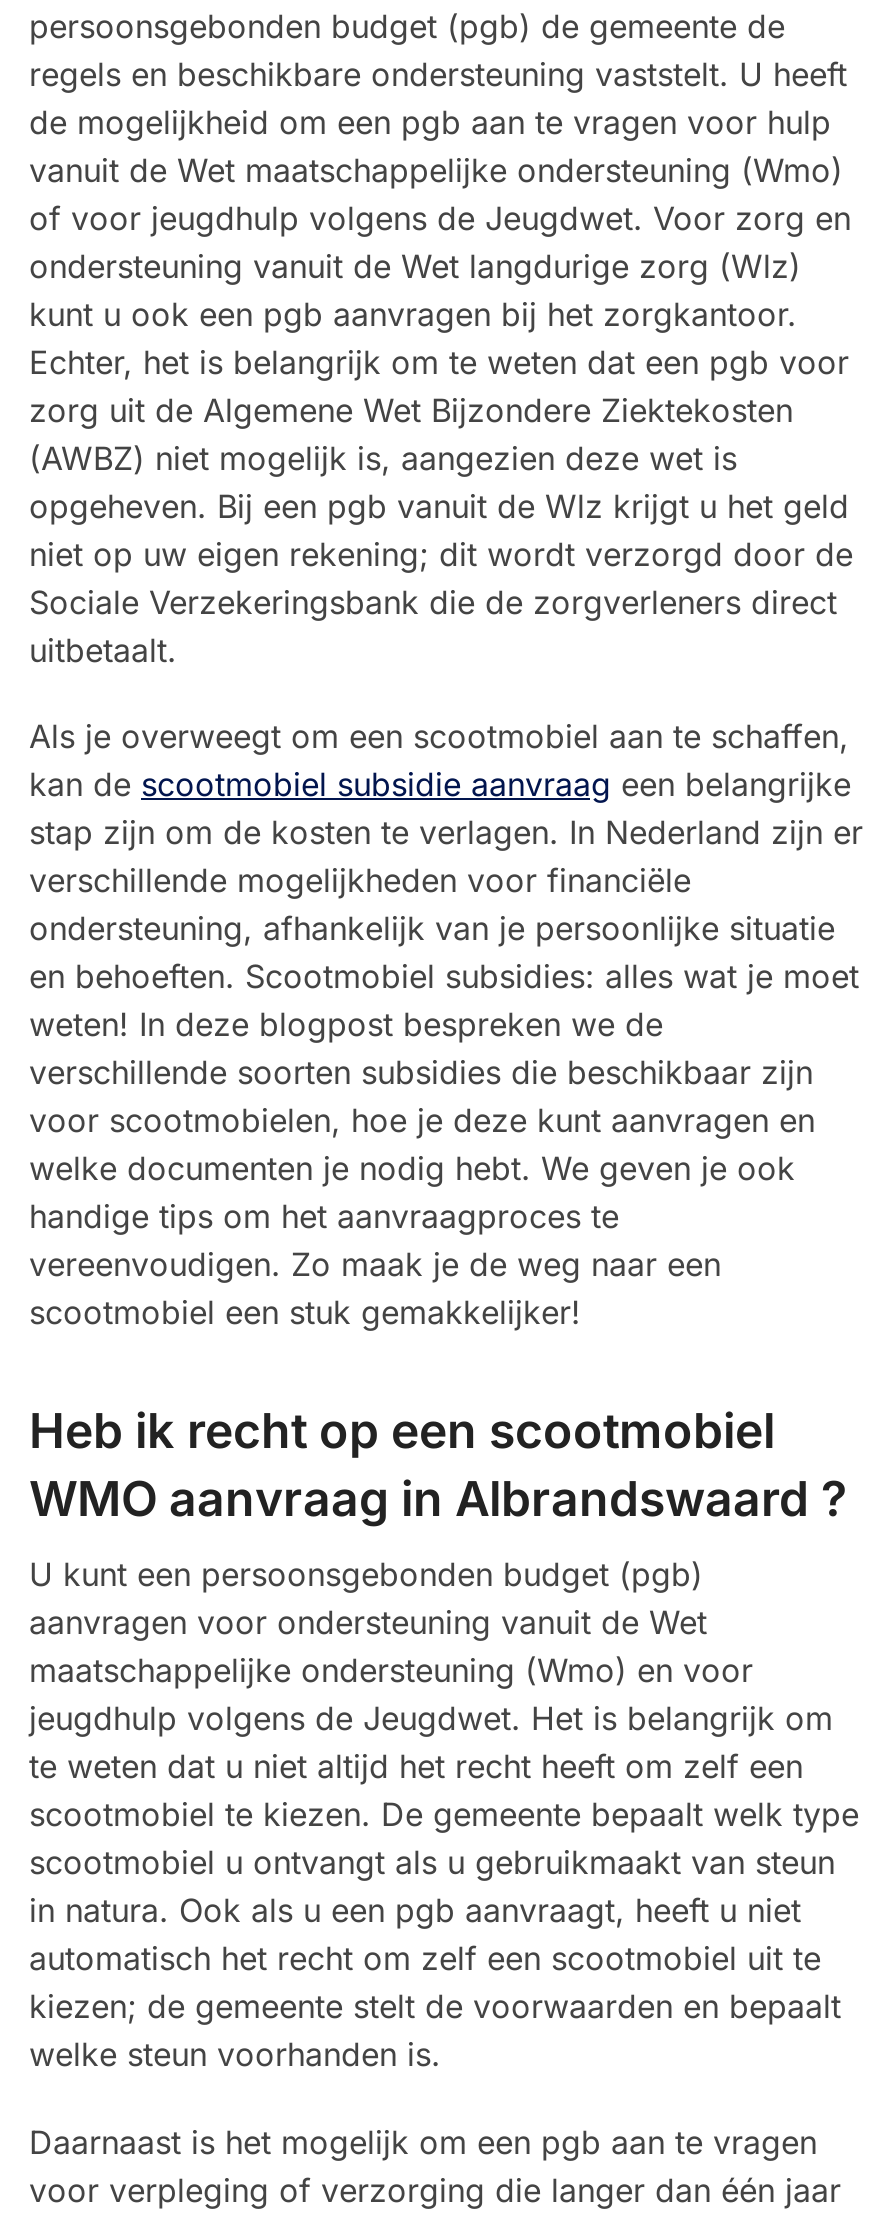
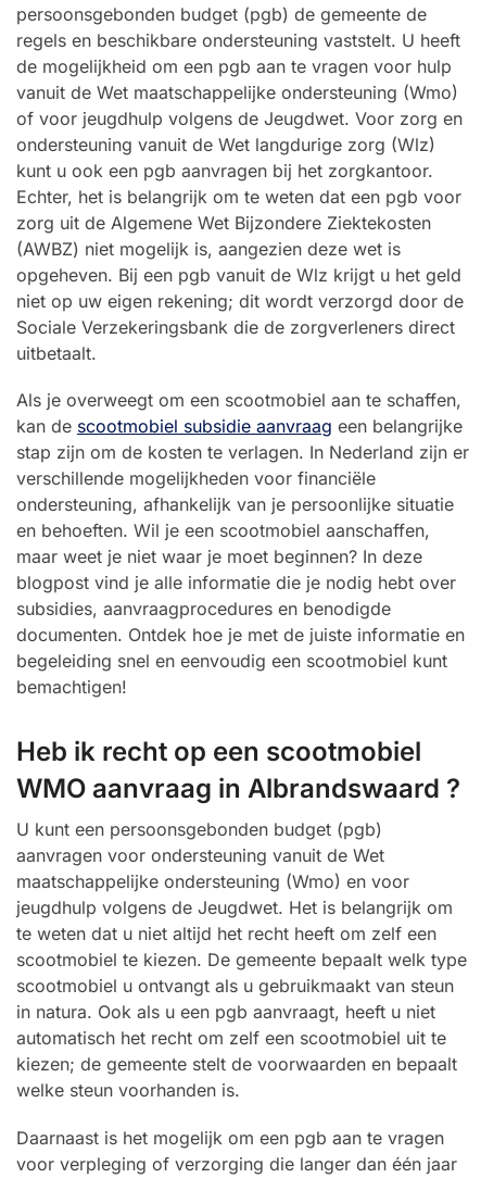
- en behoeften. Scootmobiel subsidies: alles wat je moet
- weten! In deze blogpost bespreken we de
- verschillende soorten subsidies die beschikbaar zijn
- voor scootmobielen, hoe je deze kunt aanvragen en
- welke documenten je nodig hebt. We geven je ook
- handige tips om het aanvraagproces te
- vereenvoudigen. Zo maak je de weg naar een
- scootmobiel een stuk gemakkelijker!
+ en behoeften. Wil je een scootmobiel aanschaffen,
+ maar weet je niet waar je moet beginnen? In deze
+ blogpost vind je alle informatie die je nodig hebt over
+ subsidies, aanvraagprocedures en benodigde
+ documenten. Ontdek hoe je met de juiste informatie en
+ begeleiding snel en eenvoudig een scootmobiel kunt
+ bemachtigen!
